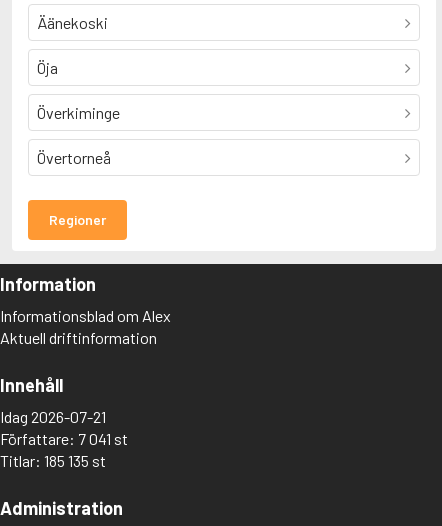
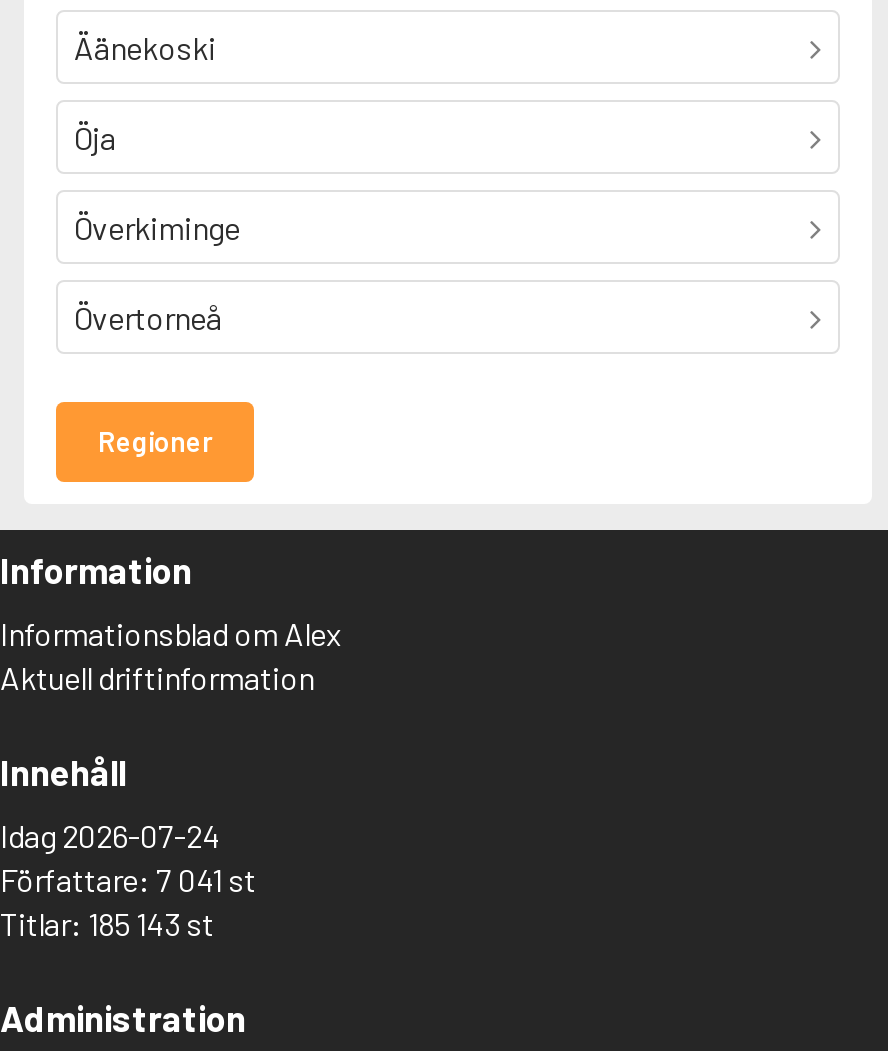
- Idag 2026-07-21
+ Idag 2026-07-24

- Titlar: 185 135 st
+ Titlar: 185 143 st
